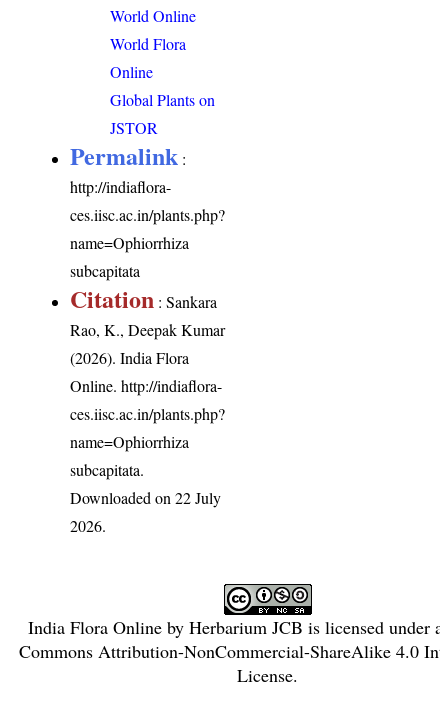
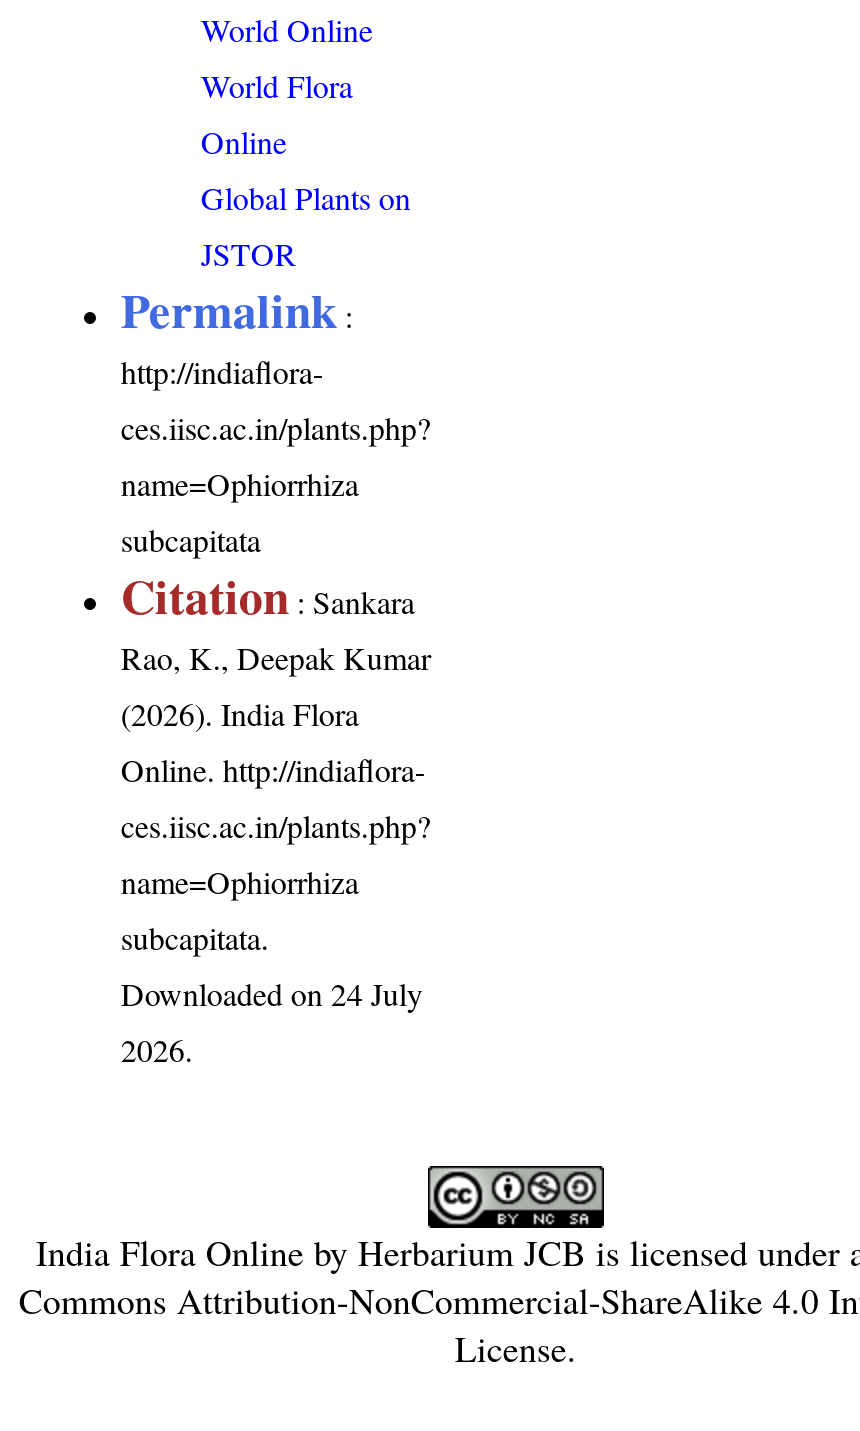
- Downloaded on 22 July
+ Downloaded on 24 July
